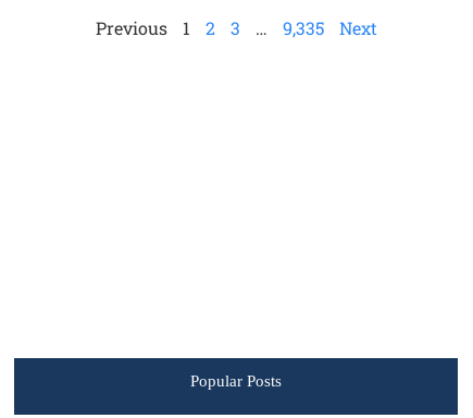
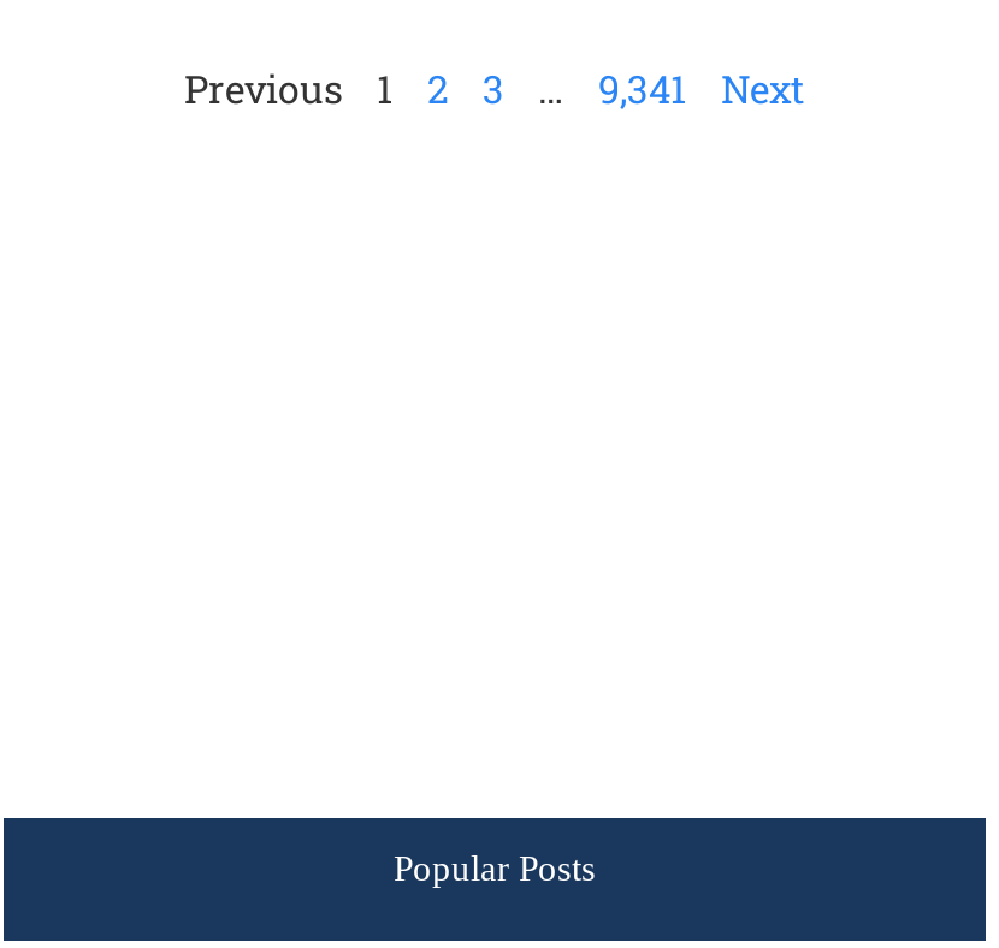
- 9,335
+ 9,341
